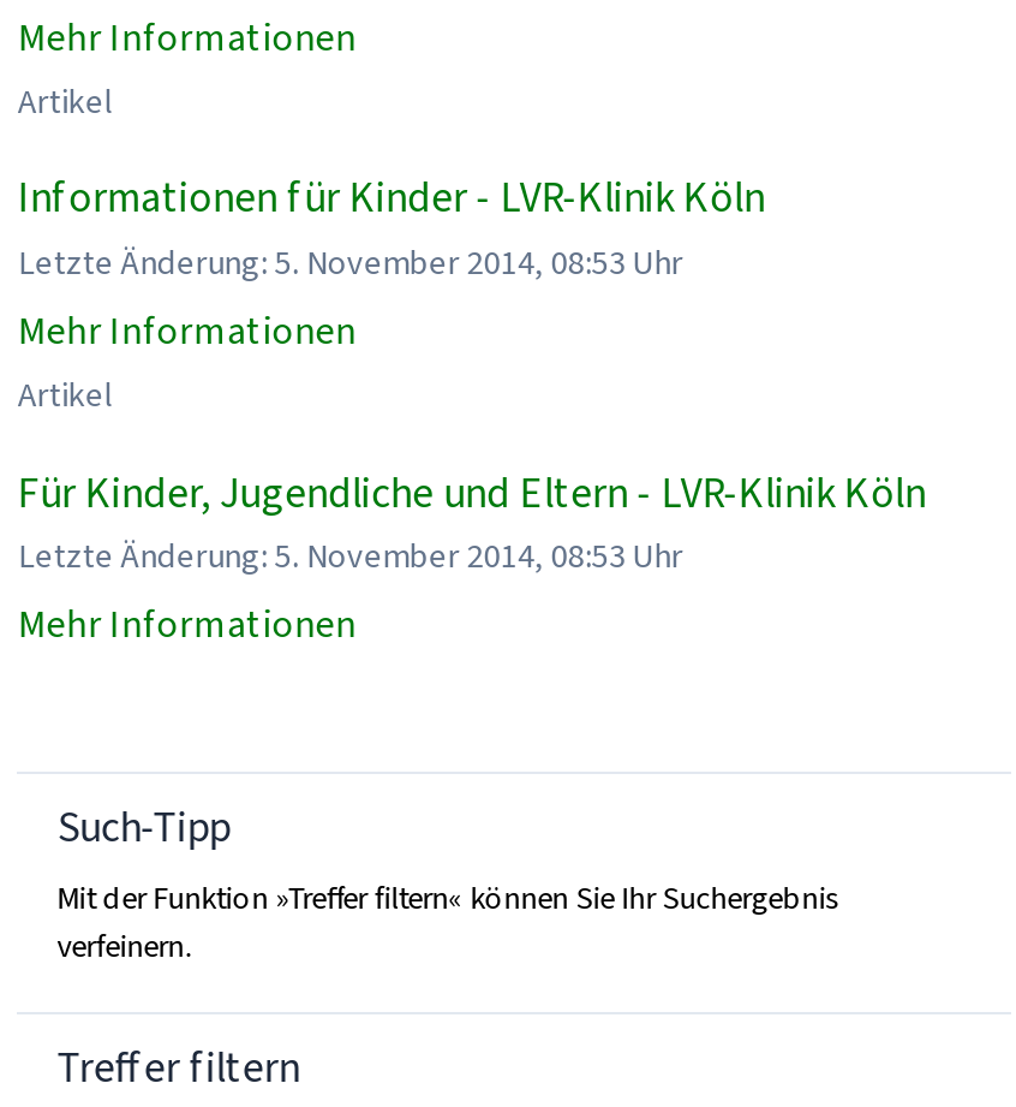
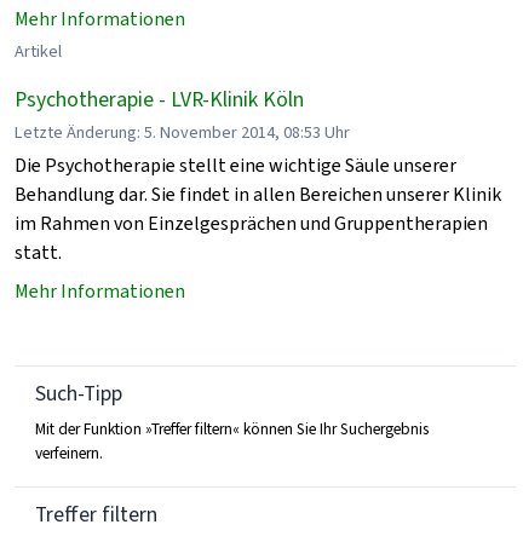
- Informationen für Kinder - LVR-Klinik Köln
+ Psychotherapie - LVR-Klinik Köln

- Mehr Informationen
- Artikel
- Für Kinder, Jugendliche und Eltern - LVR-Klinik Köln
- Letzte Änderung: 5. November 2014, 08:53 Uhr
+ Die Psychotherapie stellt eine wichtige Säule unserer
+ Behandlung dar. Sie findet in allen Bereichen unserer Klinik
+ im Rahmen von Einzelgesprächen und Gruppentherapien
+ statt.
